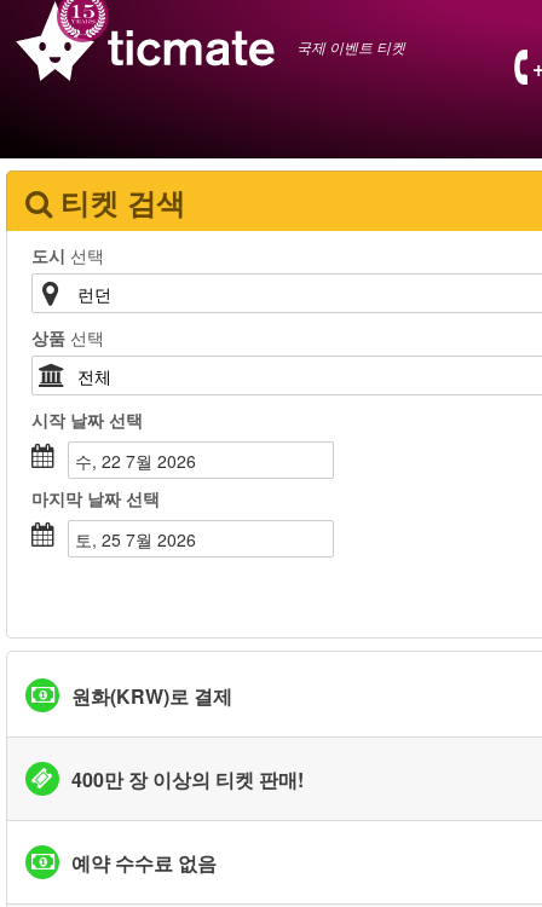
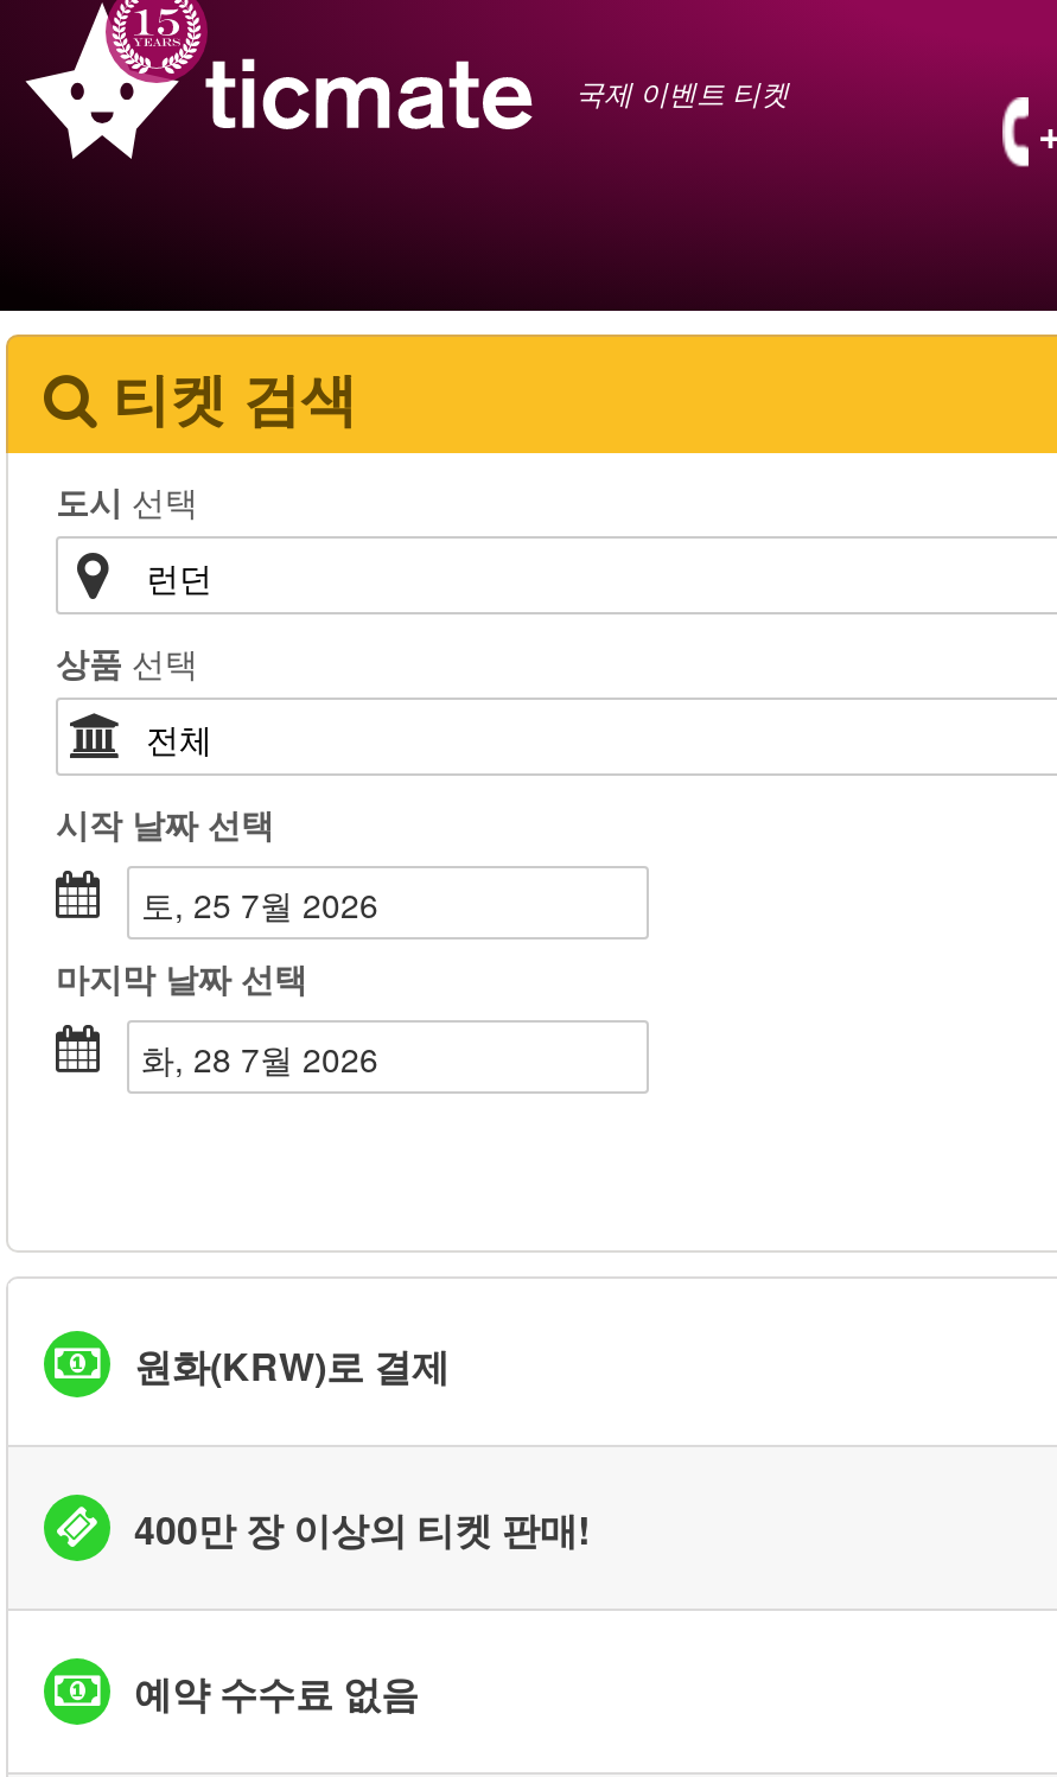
- 수, 22 7월 2026
+ 토, 25 7월 2026

- 토, 25 7월 2026
+ 화, 28 7월 2026
